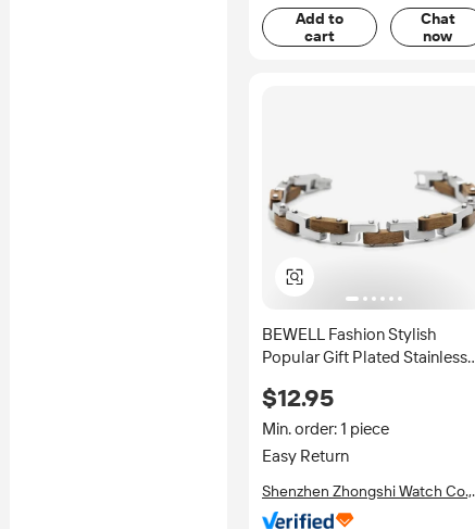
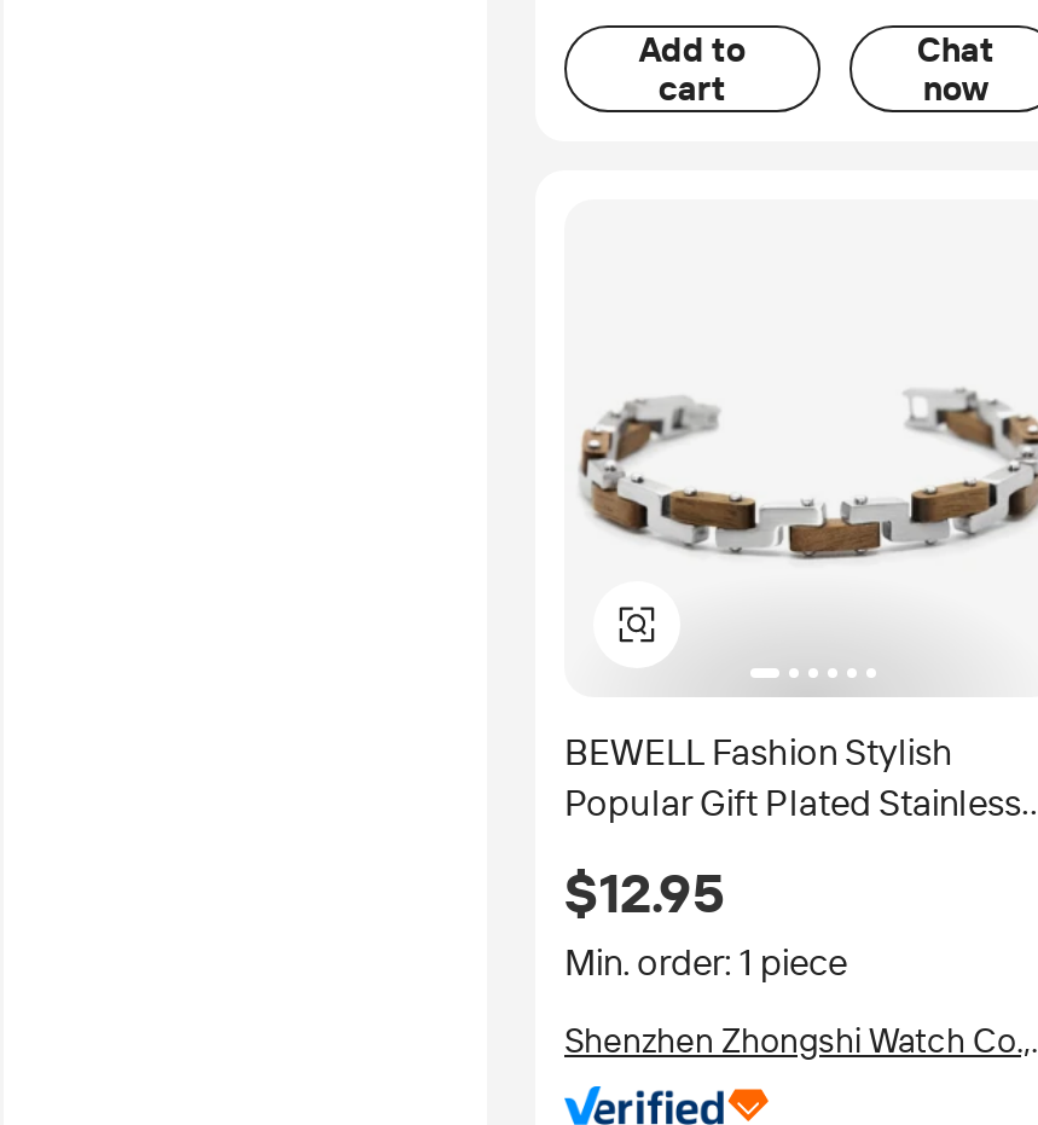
- Easy Return
